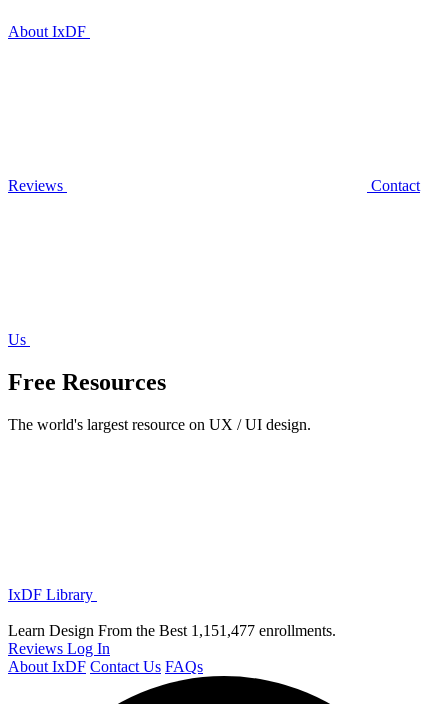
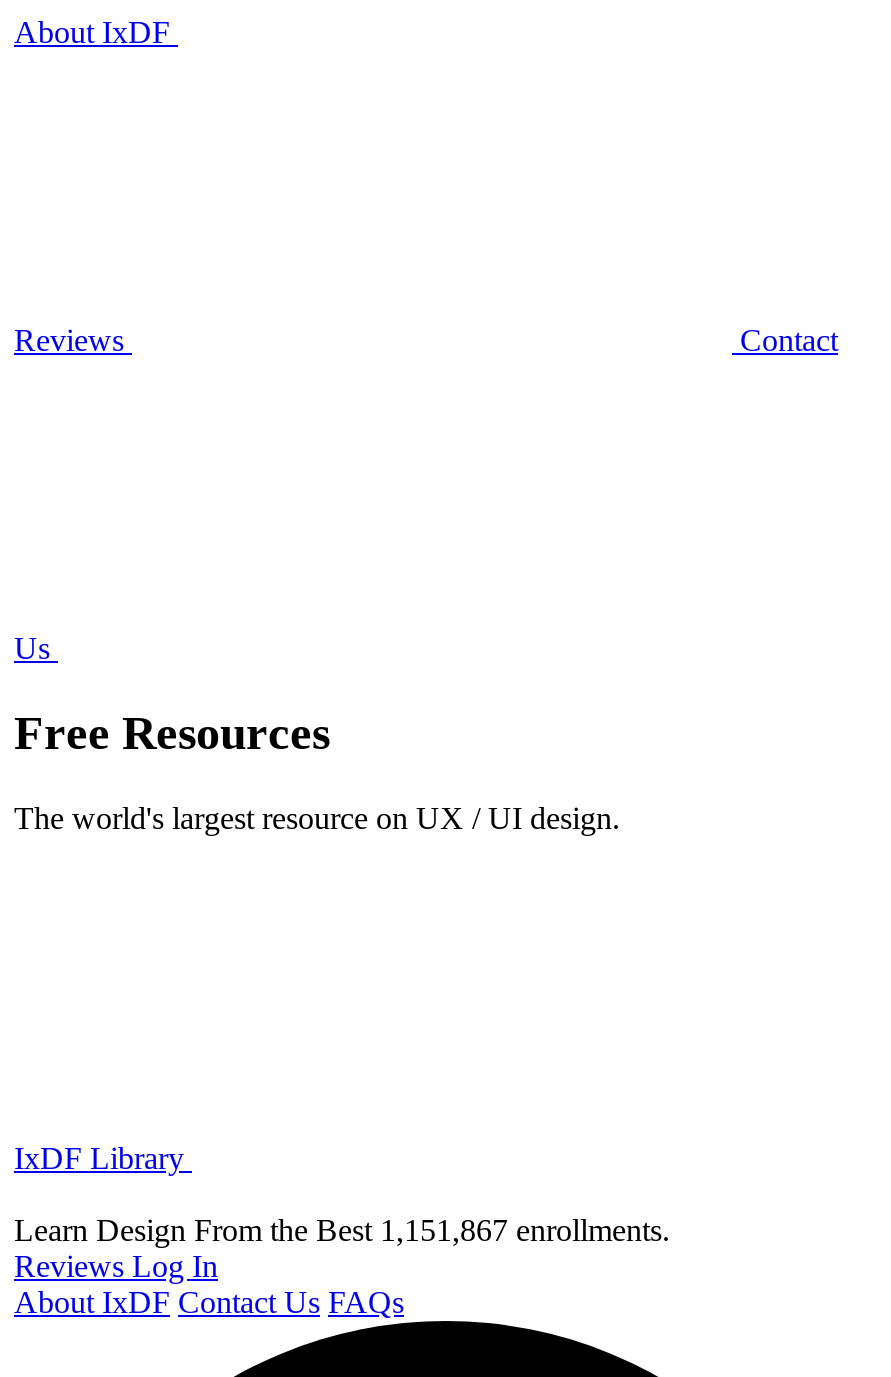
- Learn Design From the Best 1,151,477 enrollments.
+ Learn Design From the Best 1,151,867 enrollments.
